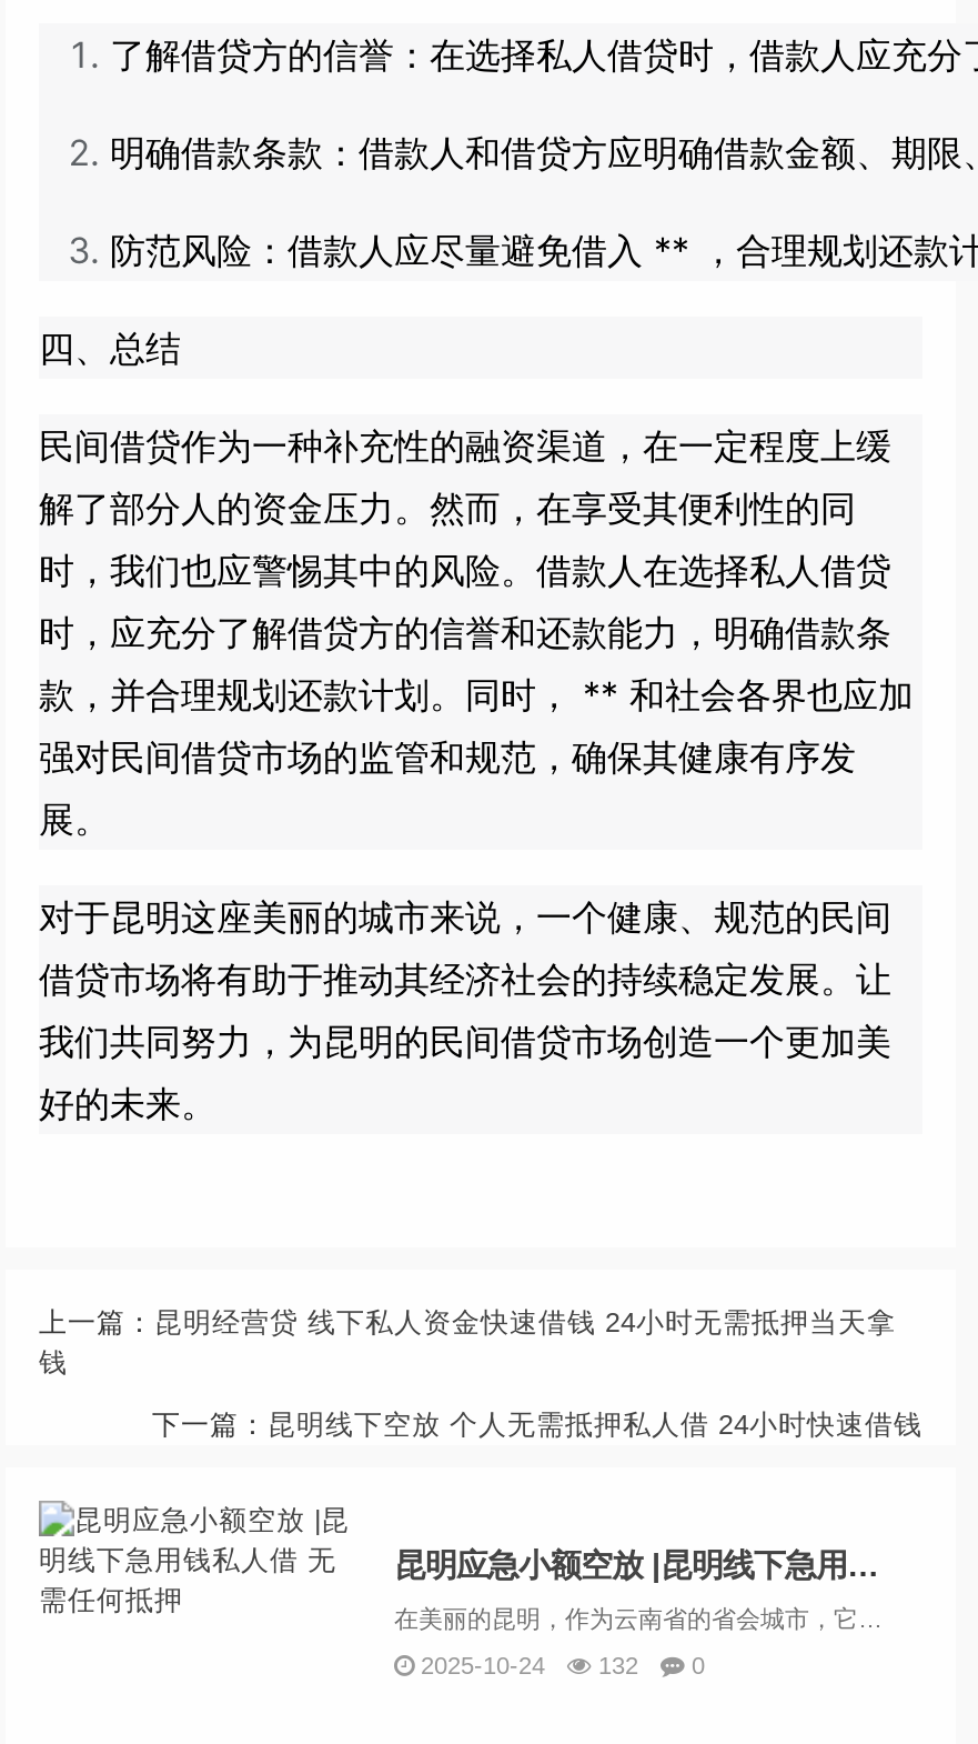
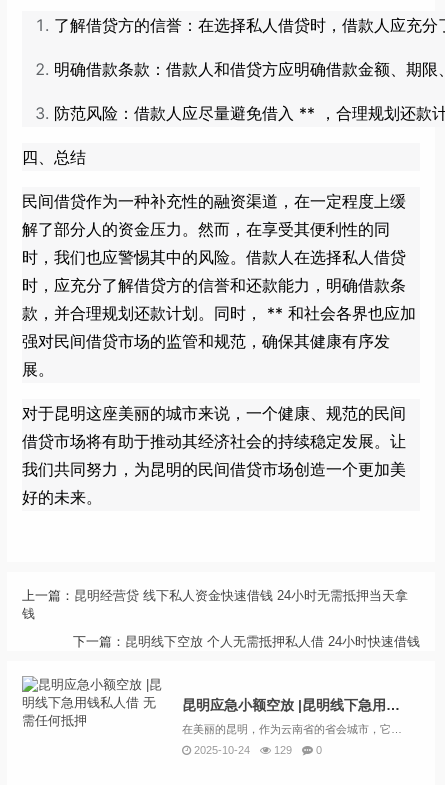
- 2025-10-24 132 0
+ 2025-10-24 129 0
